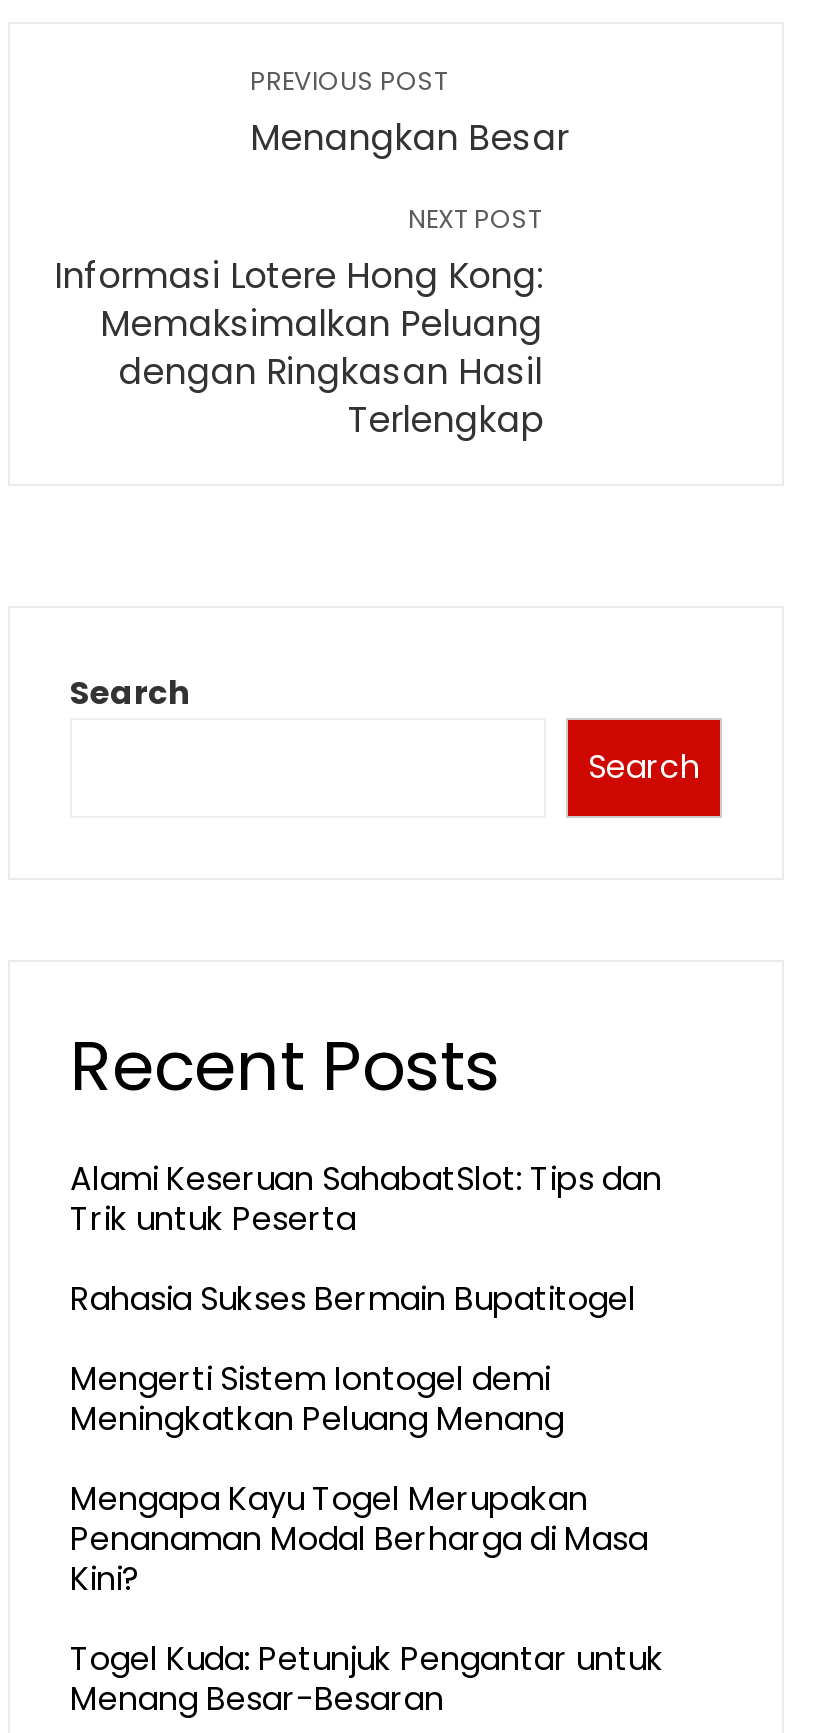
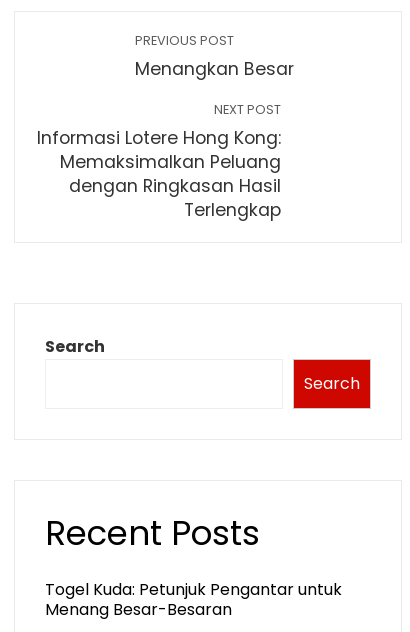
- Alami Keseruan SahabatSlot: Tips dan
- Trik untuk Peserta
- Rahasia Sukses Bermain Bupatitogel
- Mengerti Sistem Iontogel demi
- Meningkatkan Peluang Menang
- Mengapa Kayu Togel Merupakan
- Penanaman Modal Berharga di Masa
- Kini?
